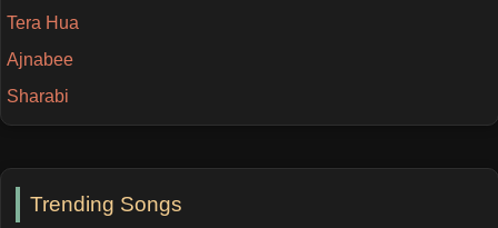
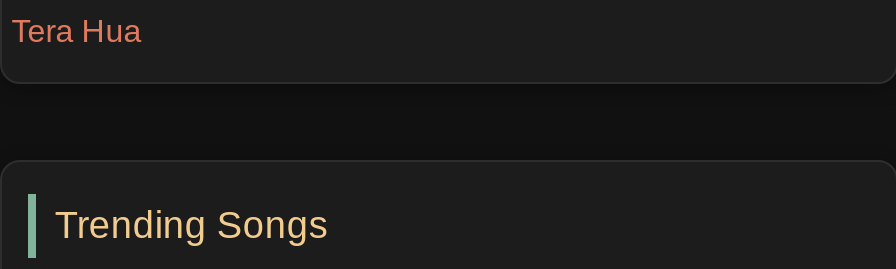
- Ajnabee
- Sharabi
